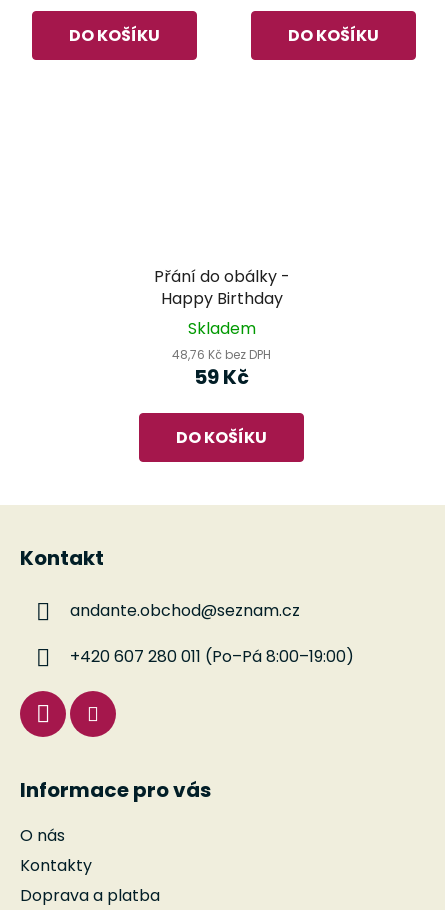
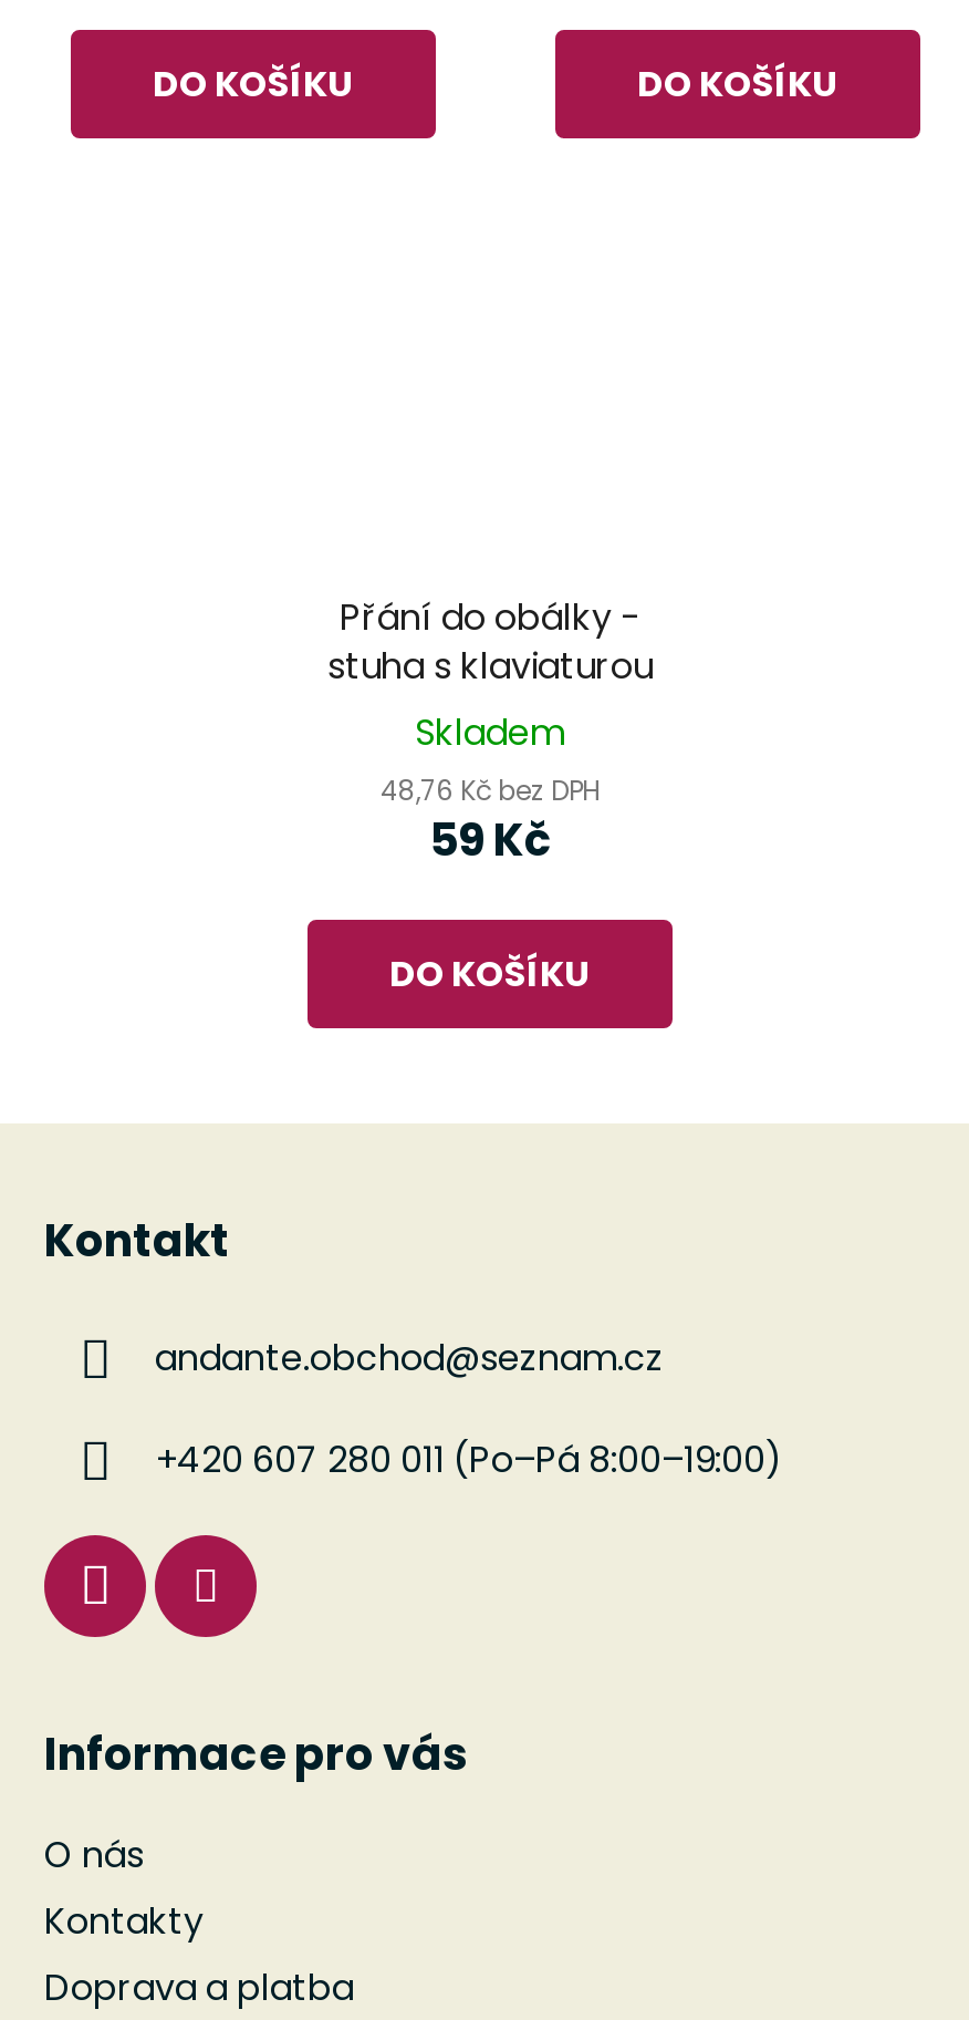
- Happy Birthday
+ stuha s klaviaturou
